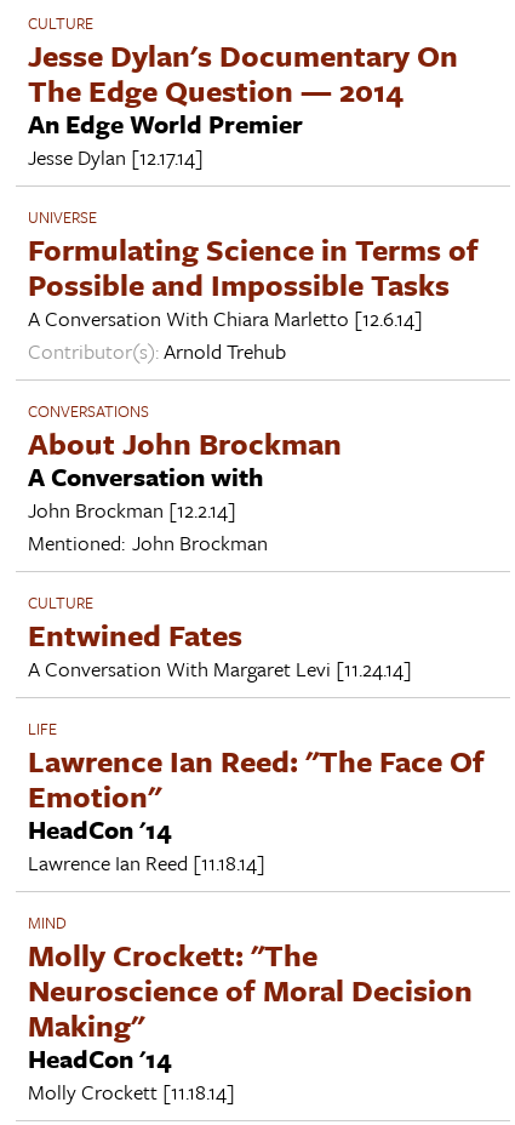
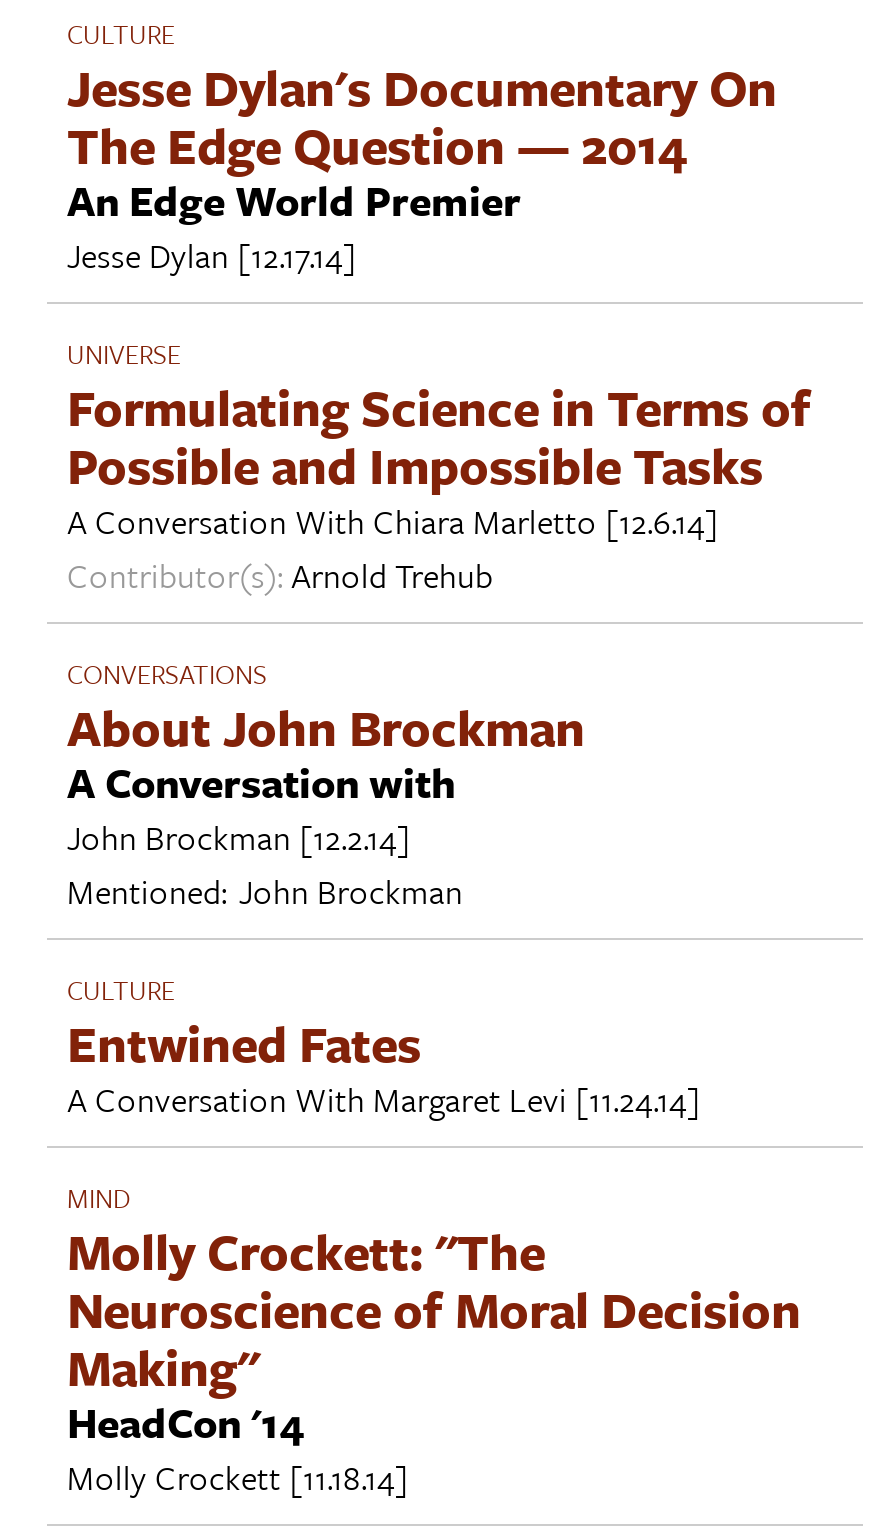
- LIFE
- Lawrence Ian Reed: "The Face Of
- Emotion"
- HeadCon '14
- Lawrence Ian Reed [11.18.14]
